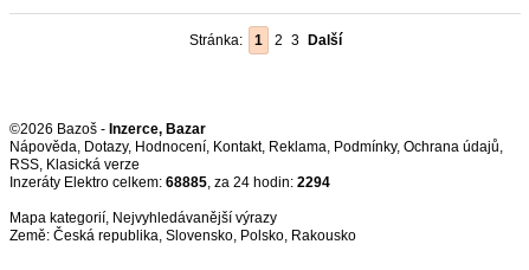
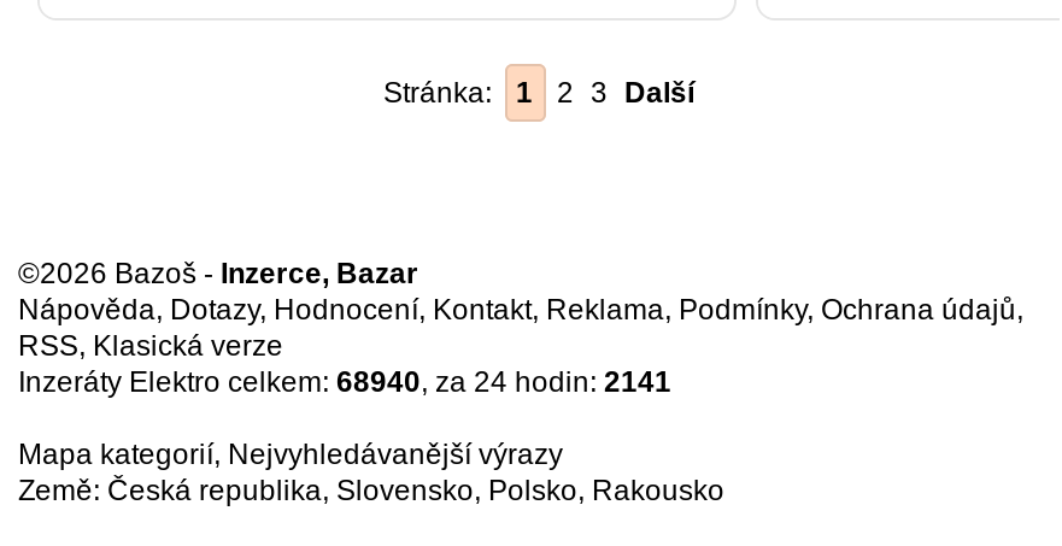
- Inzeráty Elektro celkem: 68885, za 24 hodin: 2294
+ Inzeráty Elektro celkem: 68940, za 24 hodin: 2141
